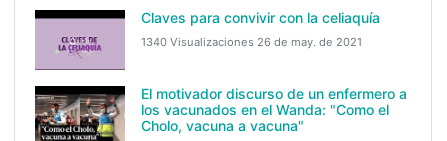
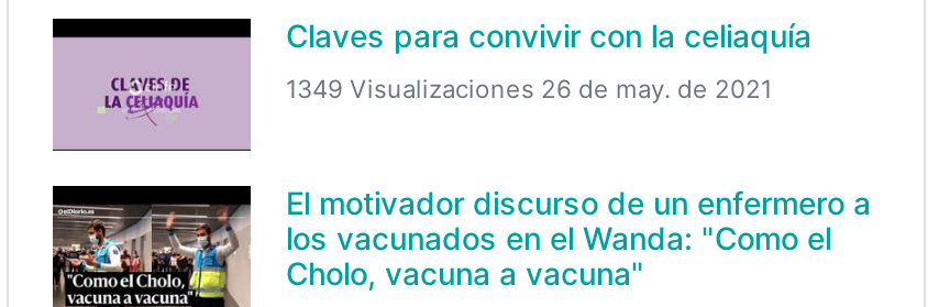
- 1340 Visualizaciones 26 de may. de 2021
+ 1349 Visualizaciones 26 de may. de 2021
